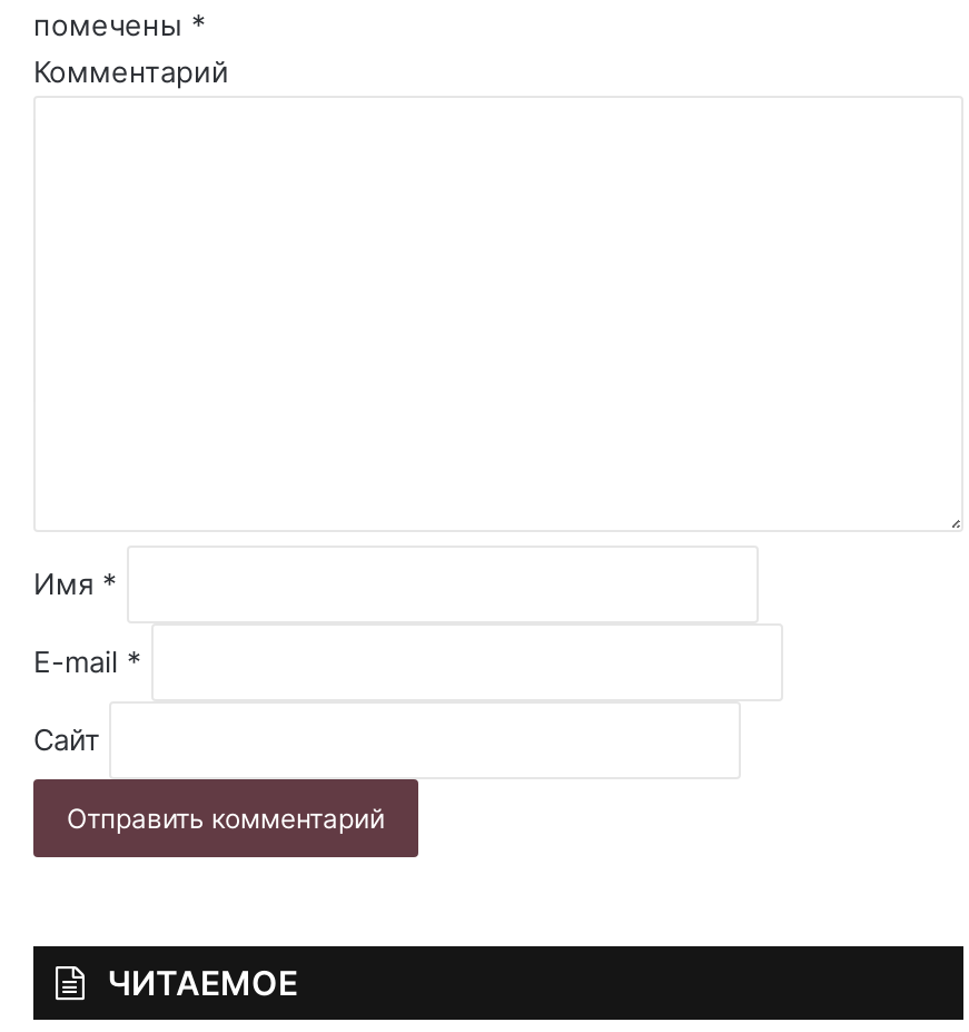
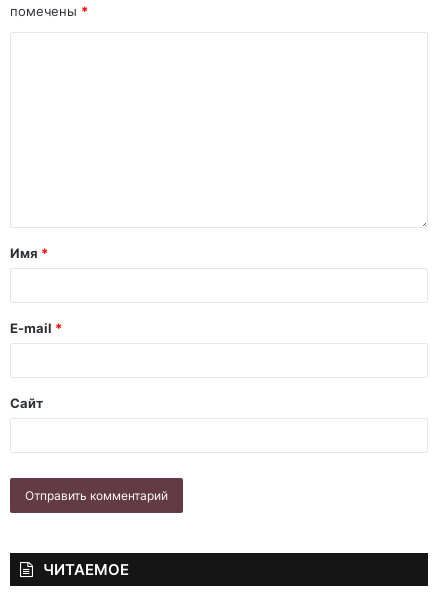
- Комментарий
